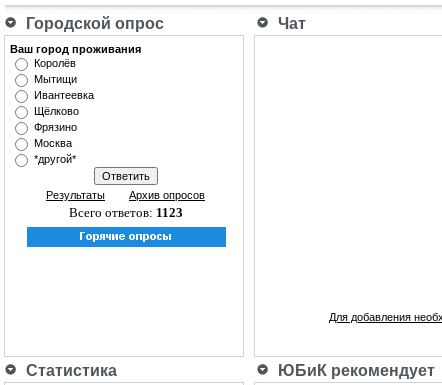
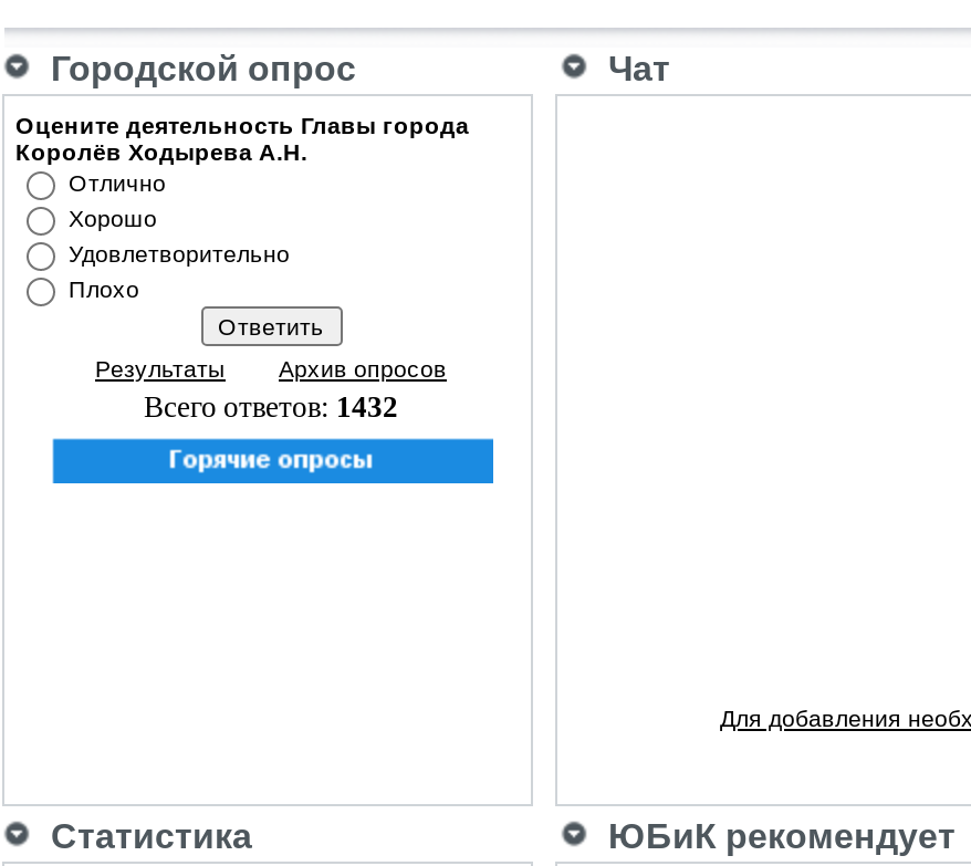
- Ваш город проживания
- Королёв
- Мытищи
- Ивантеевка
- Щёлково
- Фрязино
- Москва
- *другой*
+ Оцените деятельность Главы города
+ Королёв Ходырева А.Н.
+ Отлично
+ Хорошо
+ Удовлетворительно
+ Плохо

moved up: Результаты | Архив опросов

- Всего ответов: 1123
+ Всего ответов: 1432
